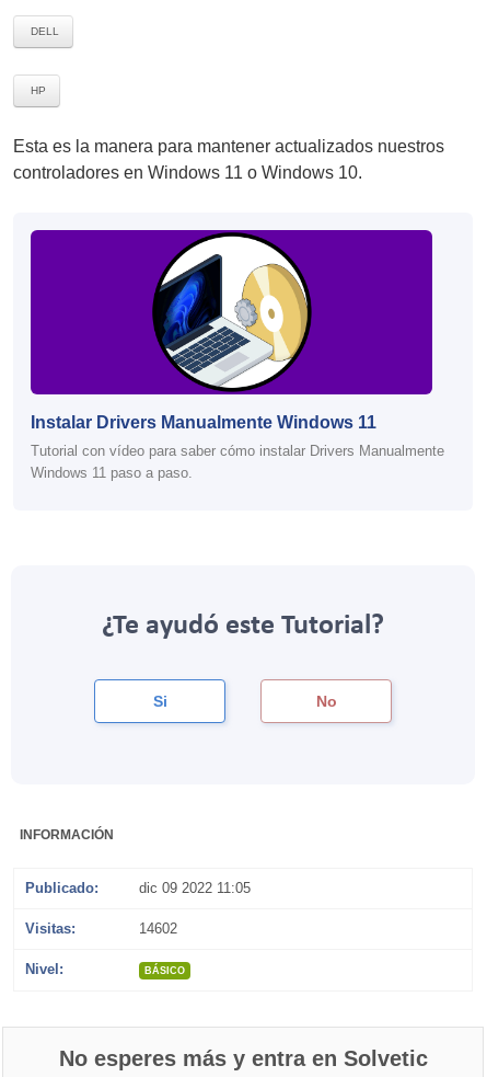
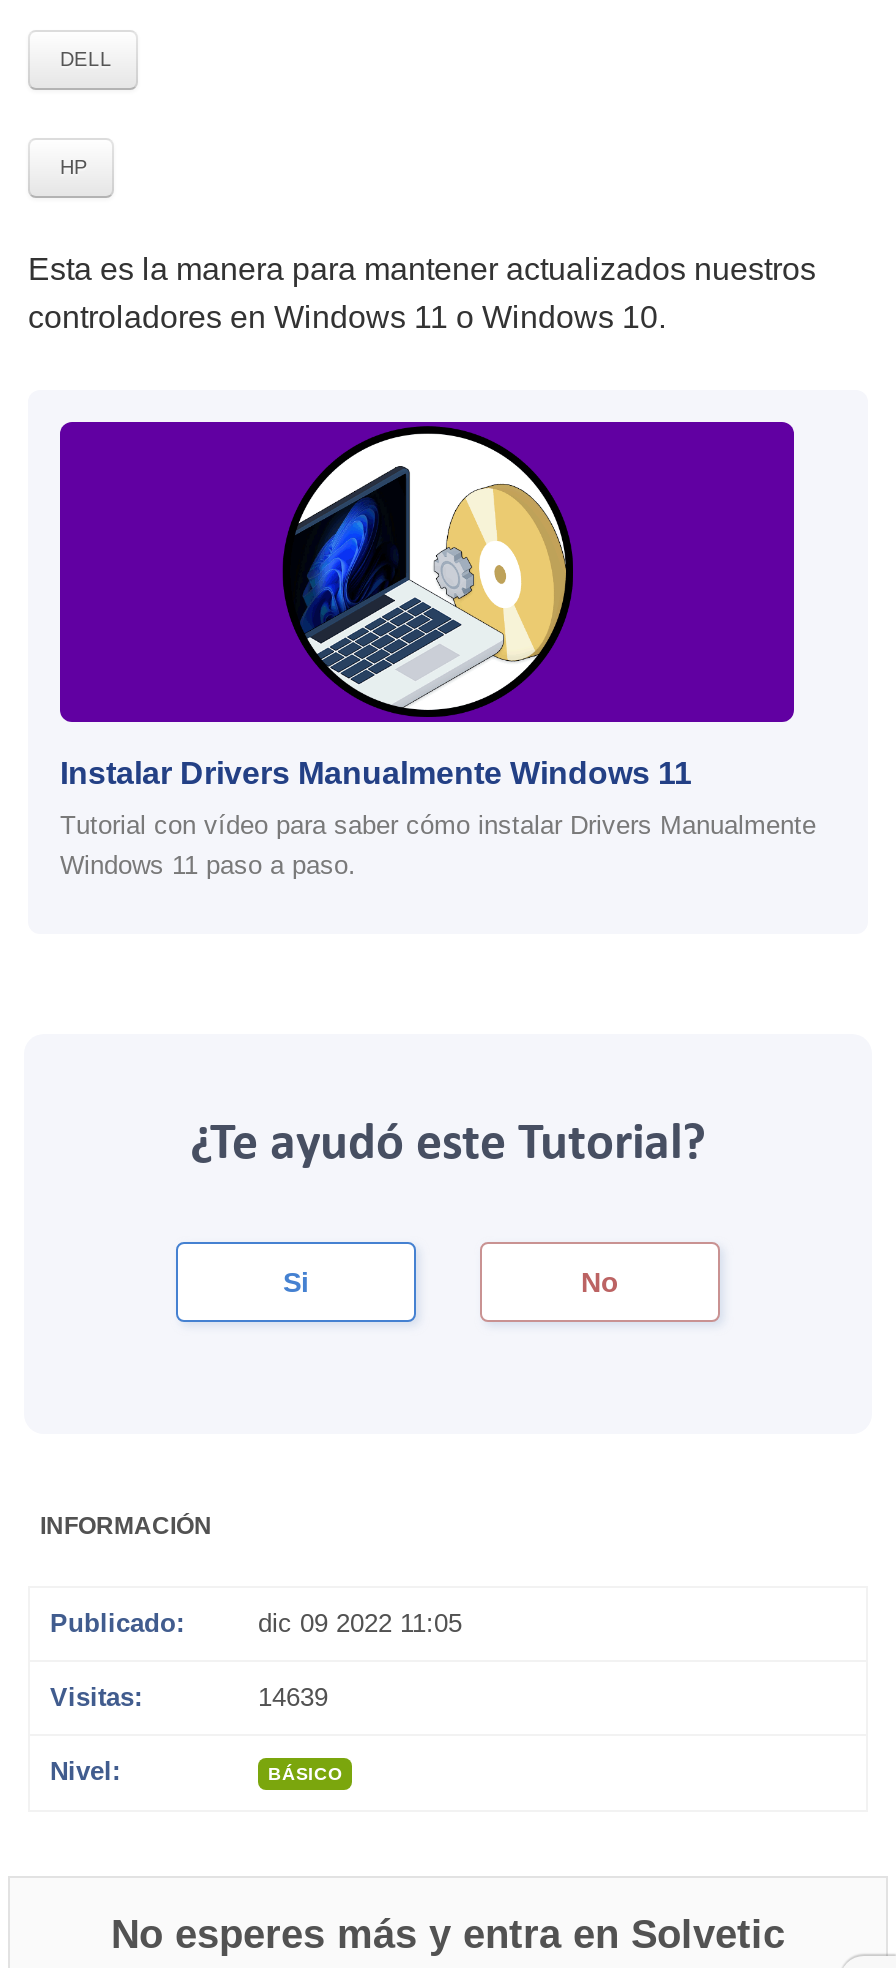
- 14602
+ 14639
